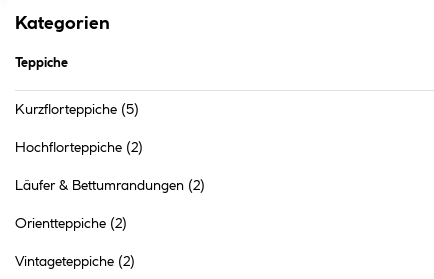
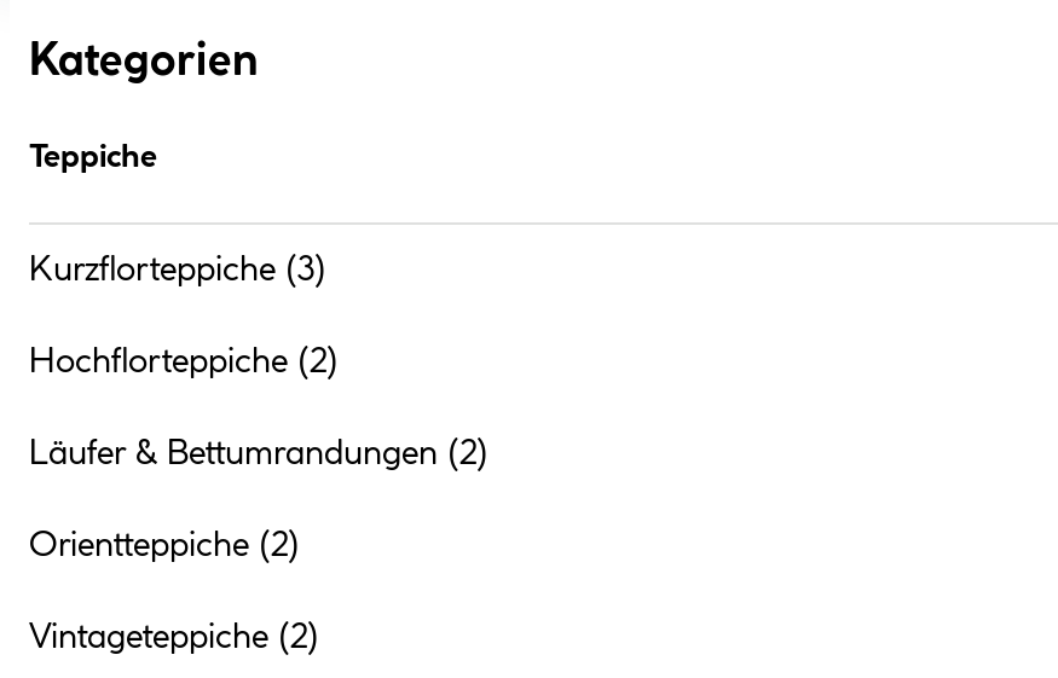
- Kurzflorteppiche (5)
+ Kurzflorteppiche (3)
